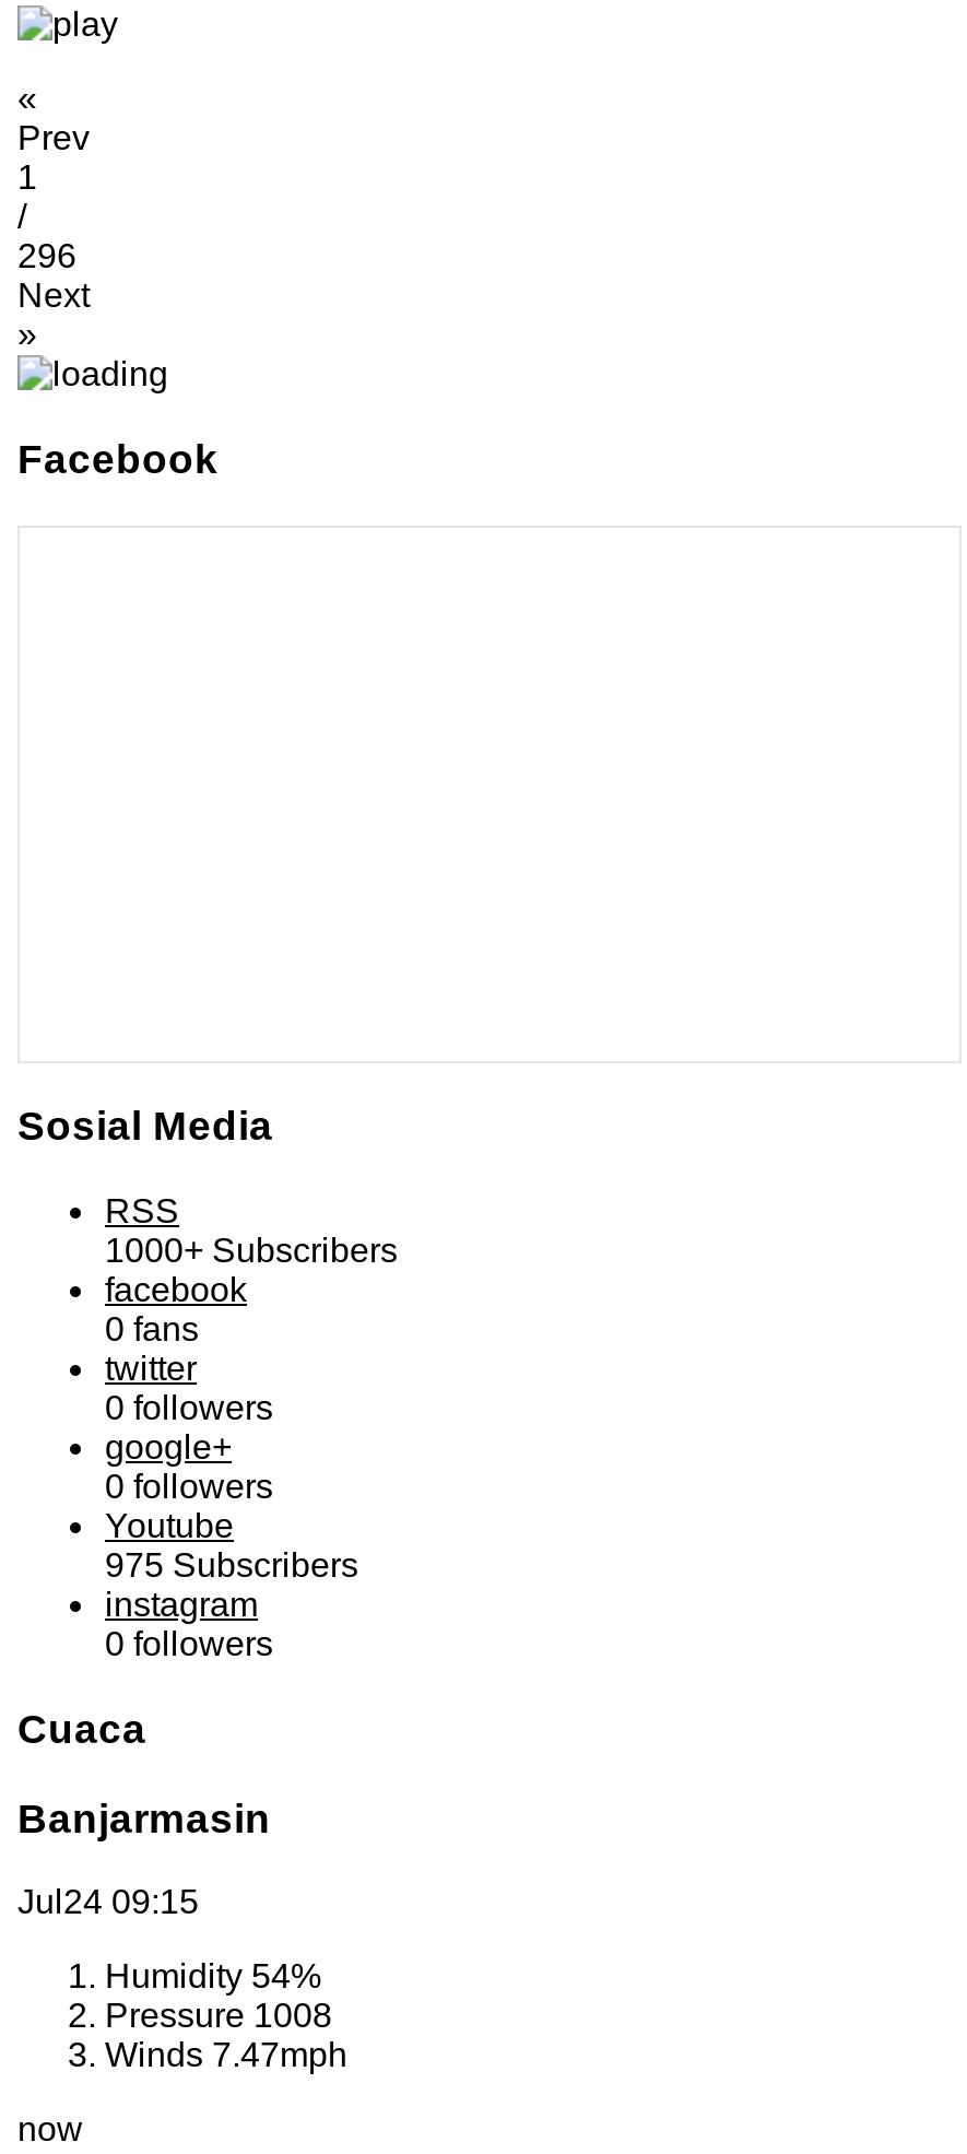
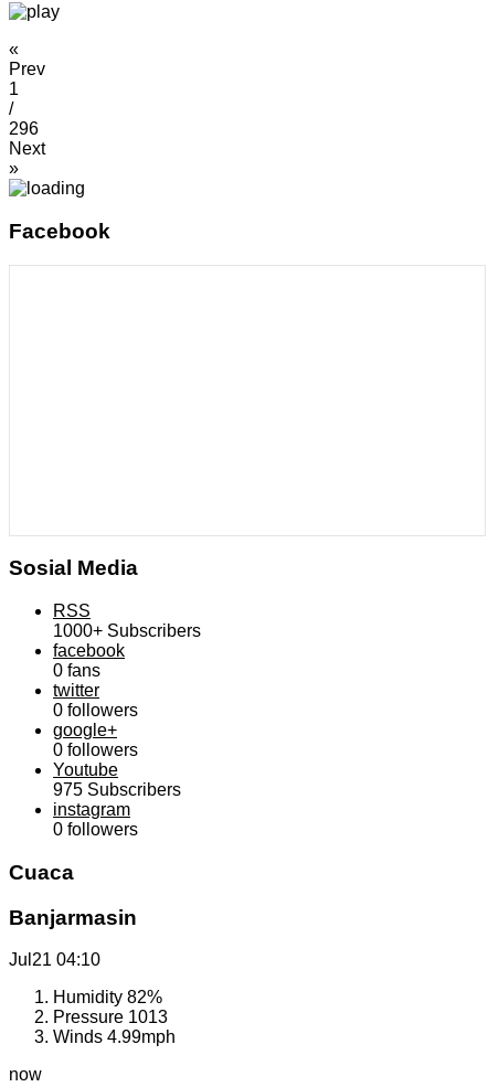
- Jul24 09:15
+ Jul21 04:10

- Humidity 54%
- Pressure 1008
- Winds 7.47mph
+ Humidity 82%
+ Pressure 1013
+ Winds 4.99mph
